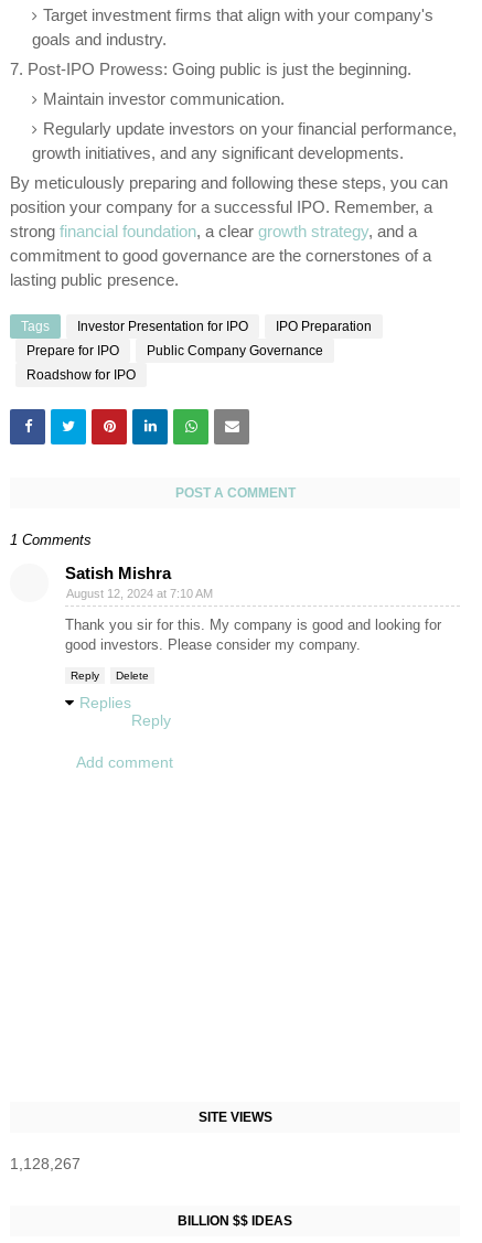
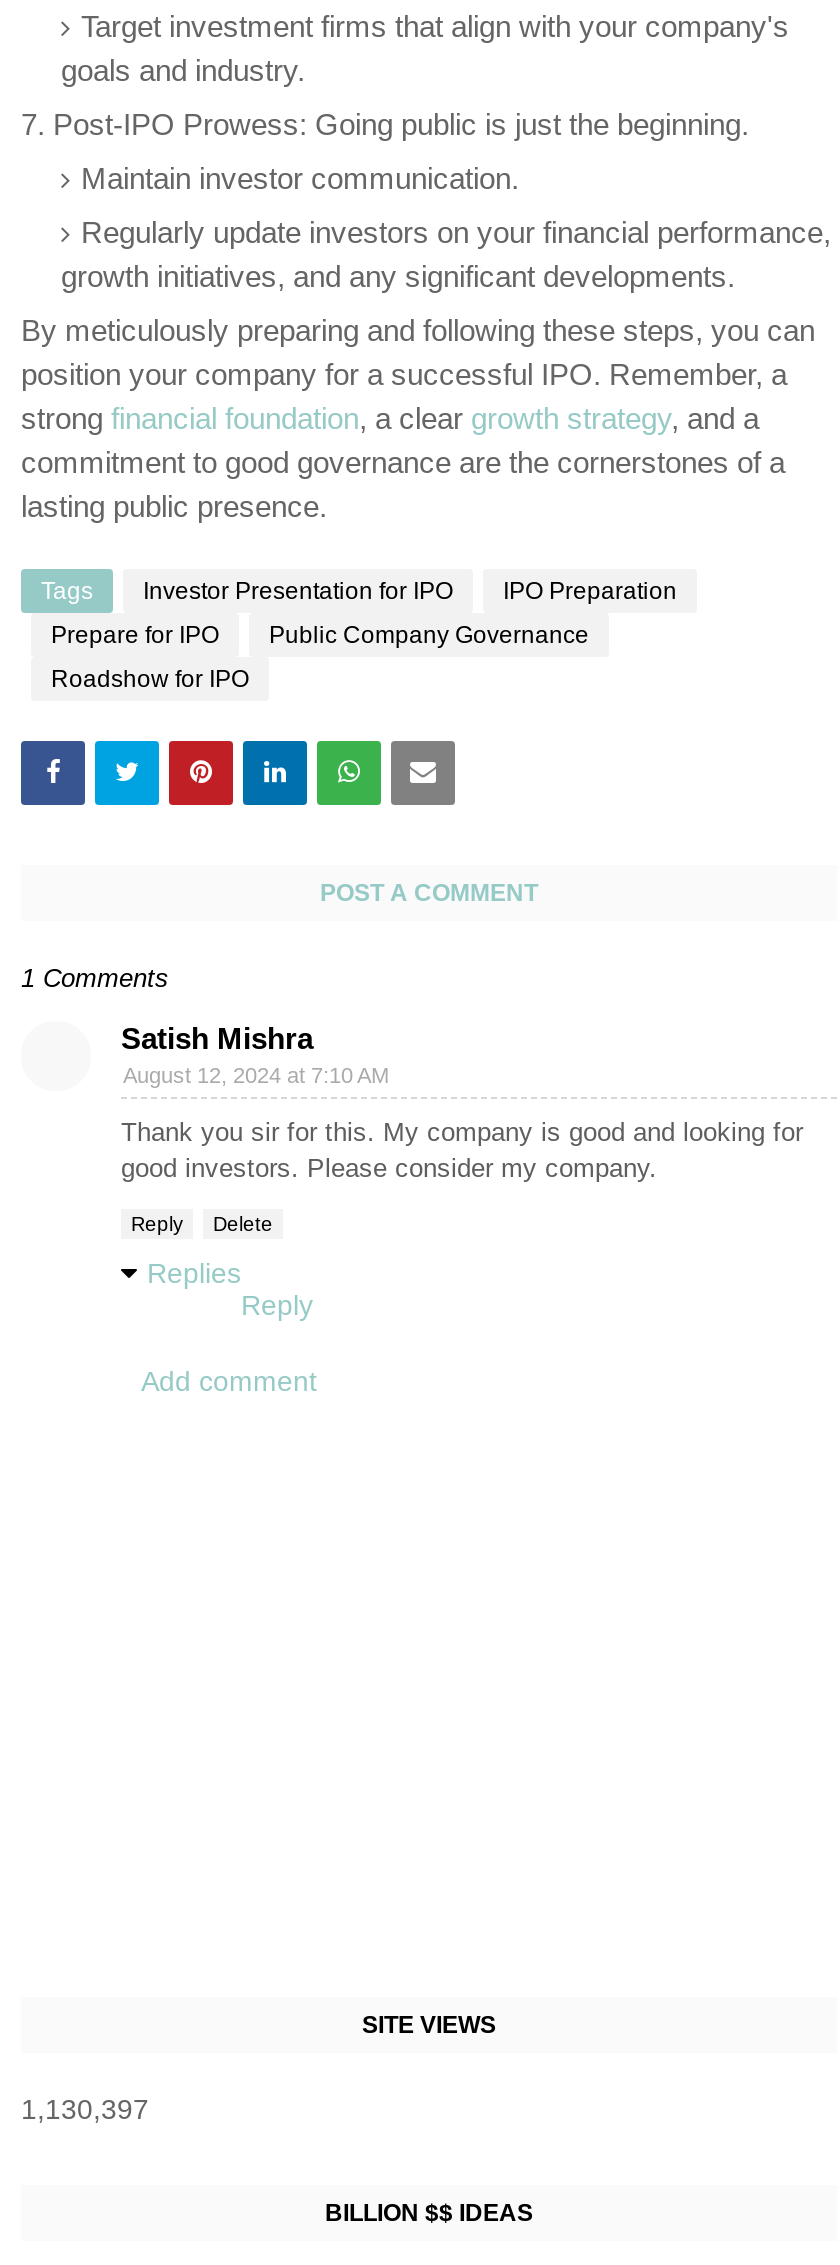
- 1,128,267
+ 1,130,397
